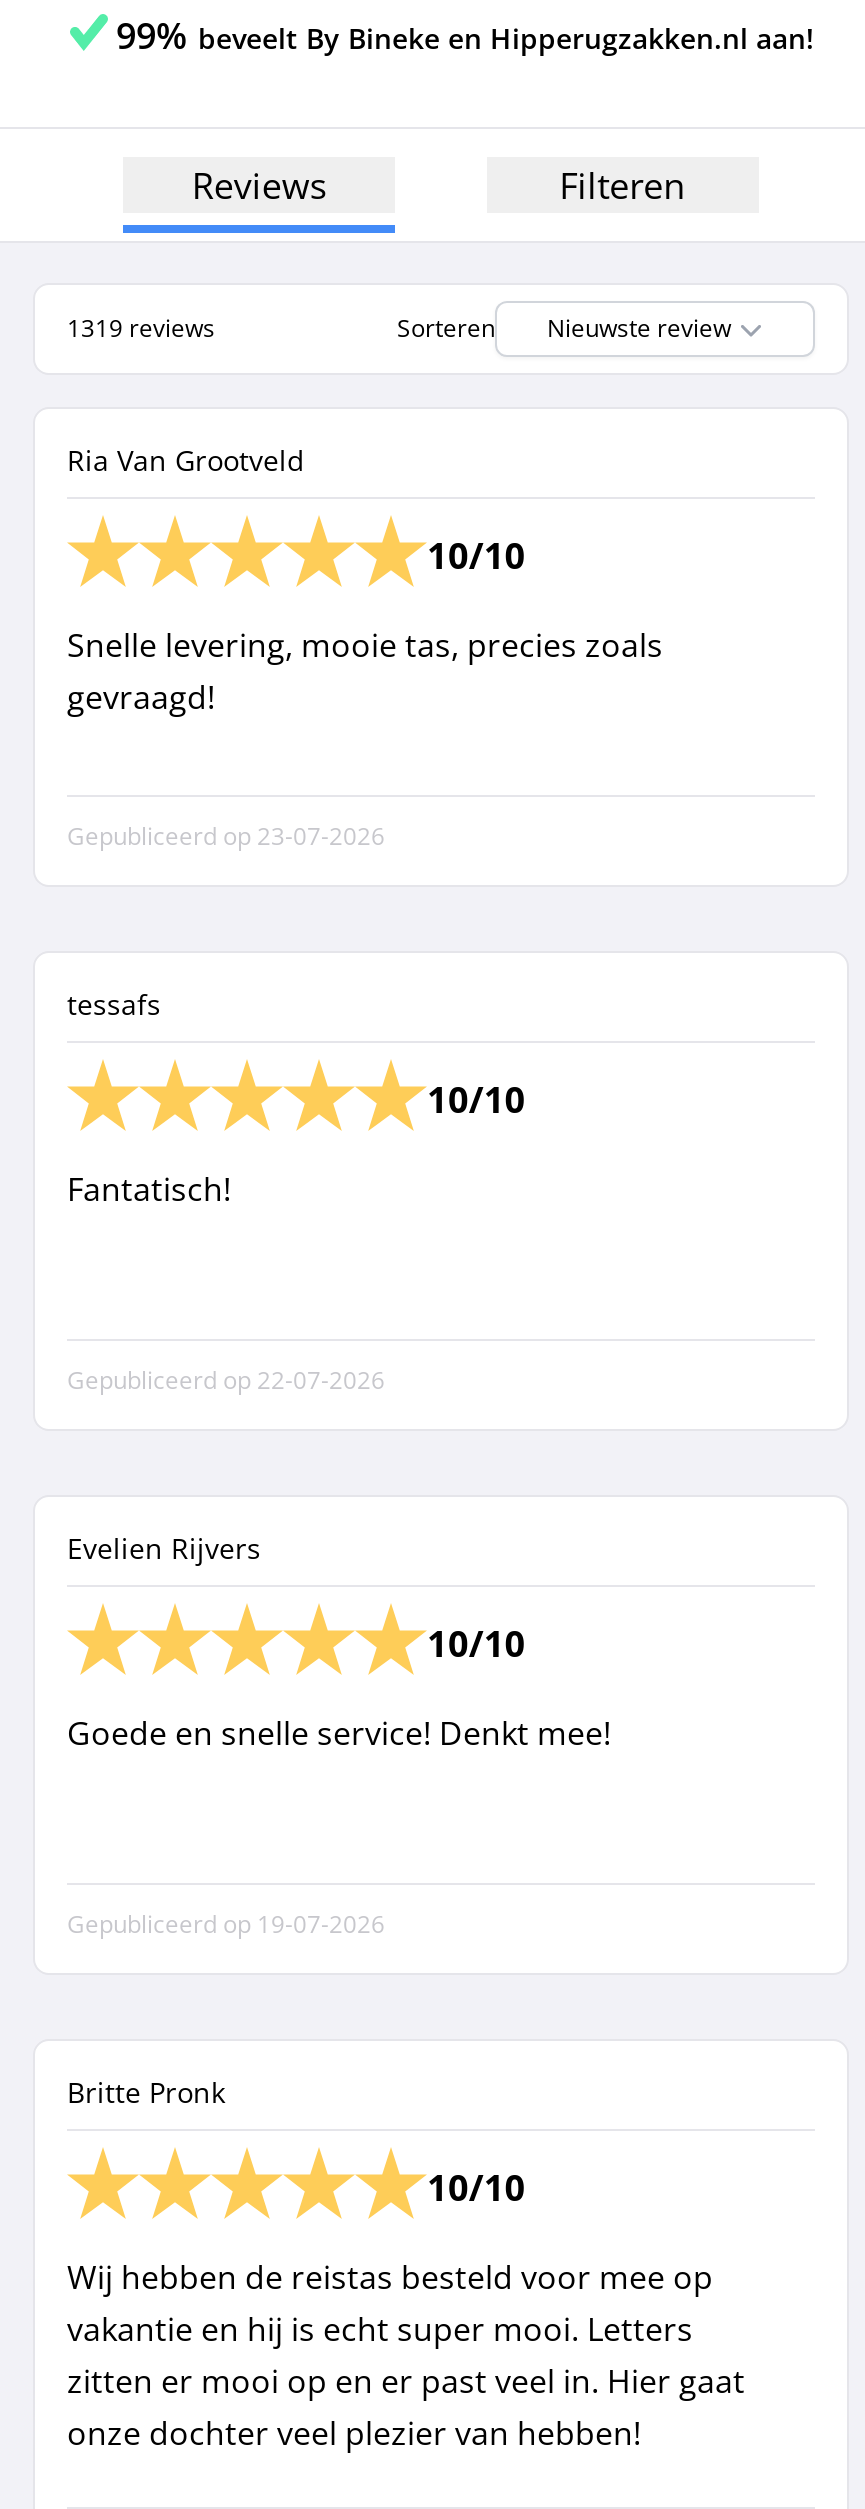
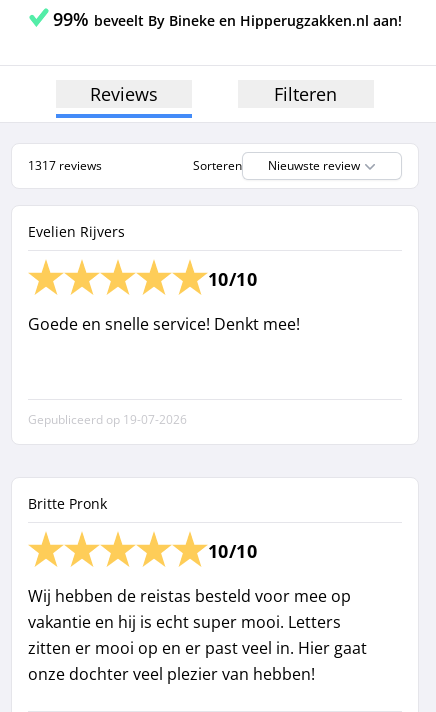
- 1319 reviews
+ 1317 reviews

- Ria Van Grootveld
- 10/10
- Snelle levering, mooie tas, precies zoals
- gevraagd!
- Gepubliceerd op 23-07-2026

- tessafs
- 10/10
- Fantatisch!

- Gepubliceerd op 22-07-2026
